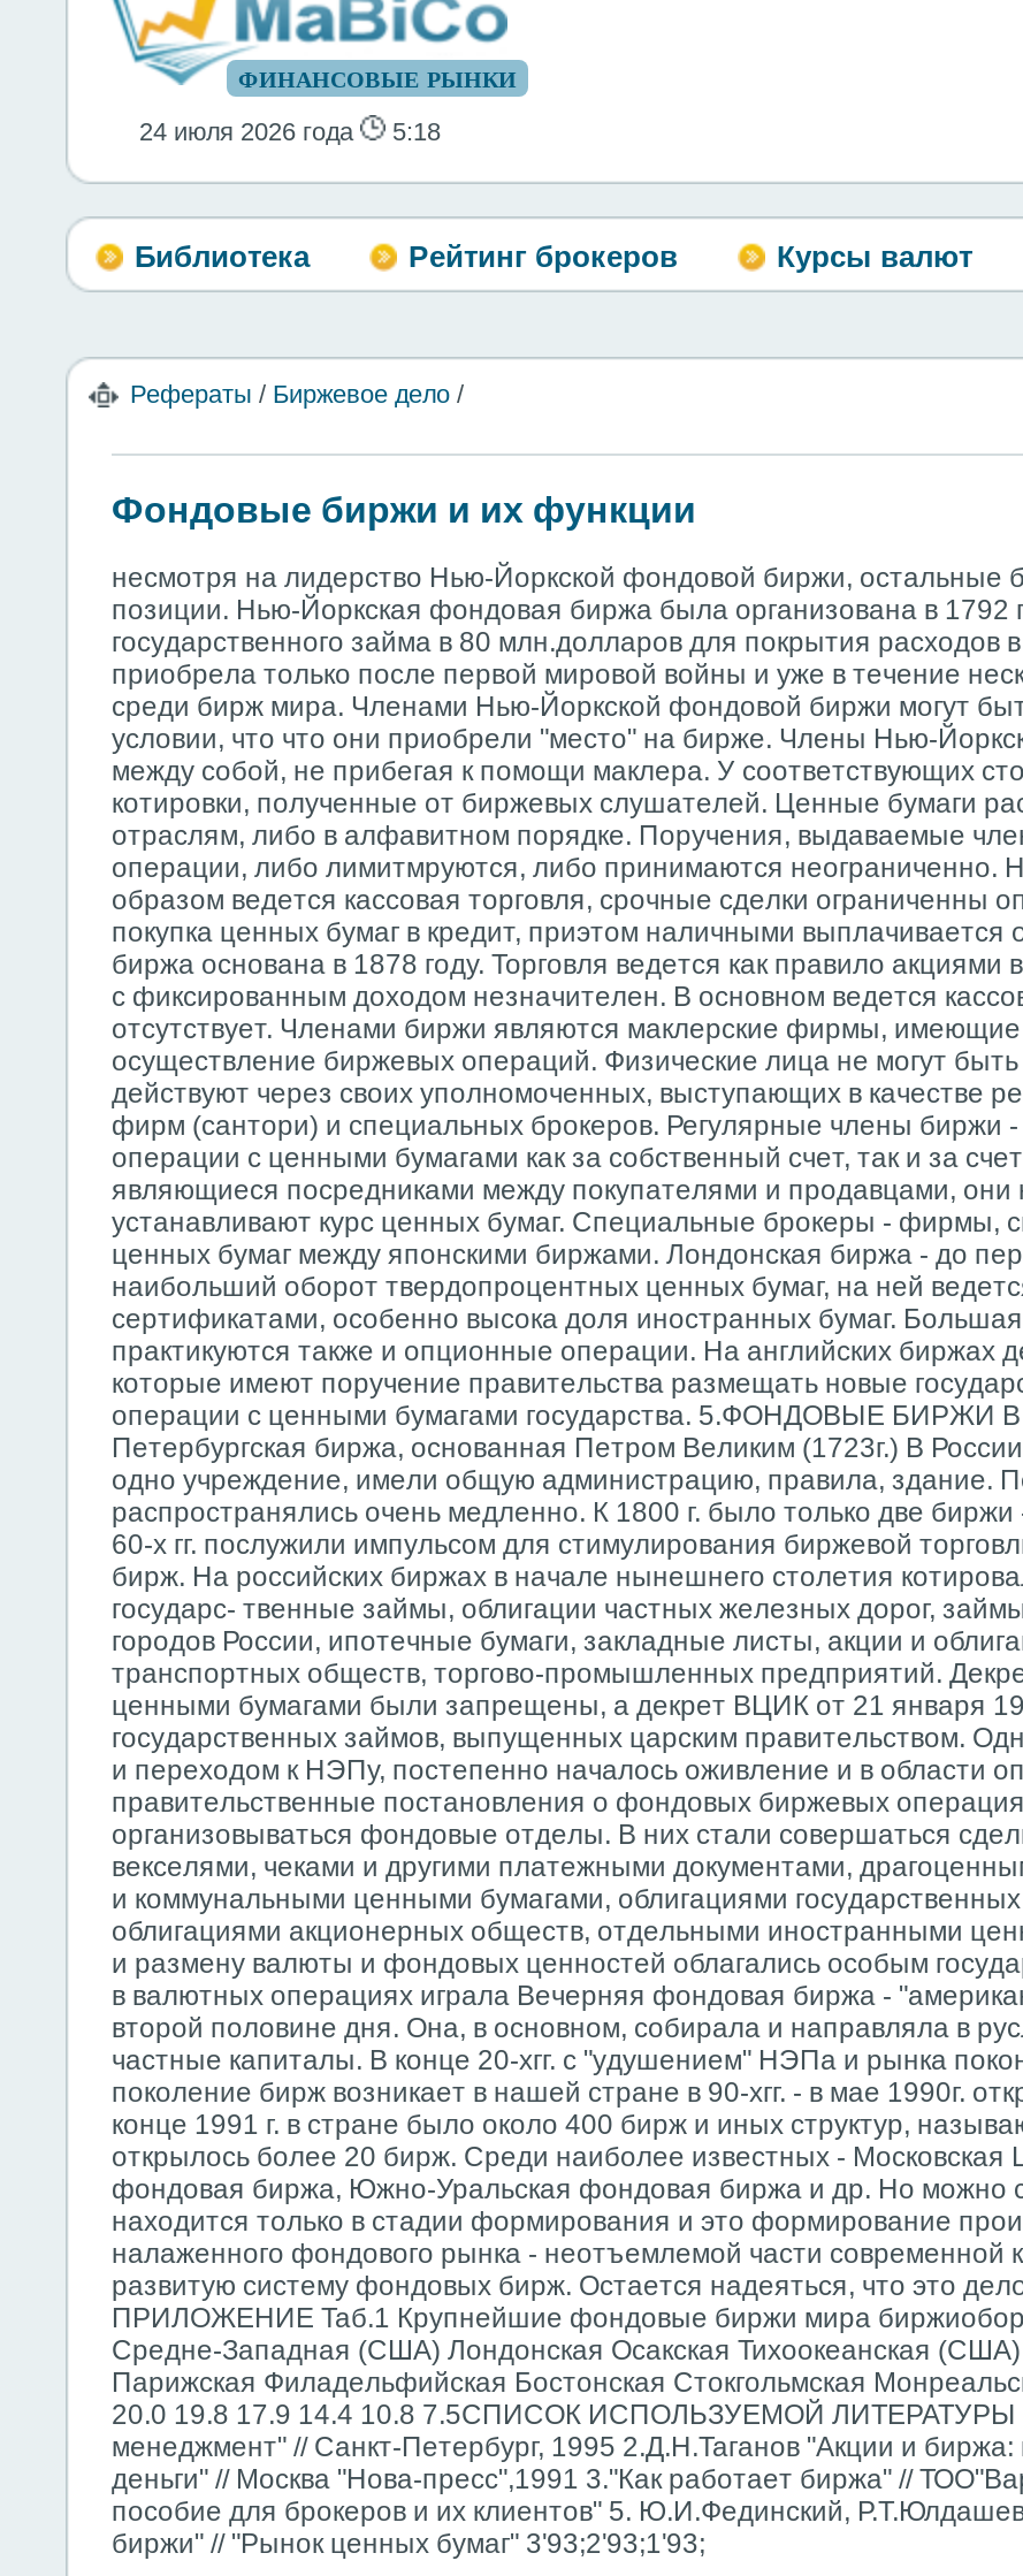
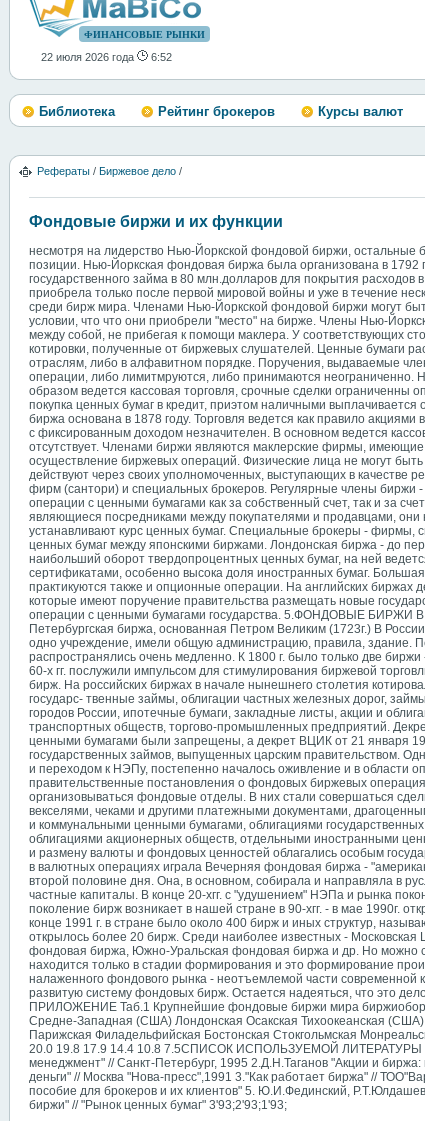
- 24 июля 2026 года
+ 22 июля 2026 года

- 5:18
+ 6:52
